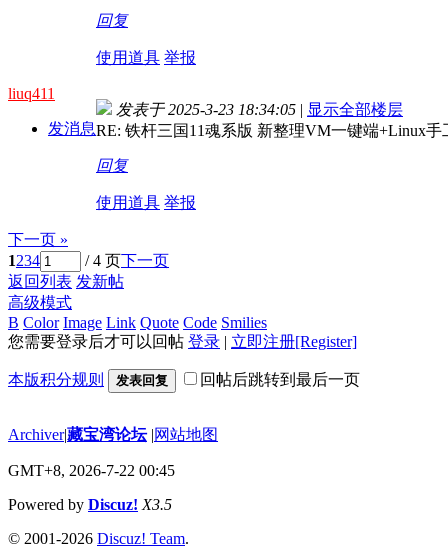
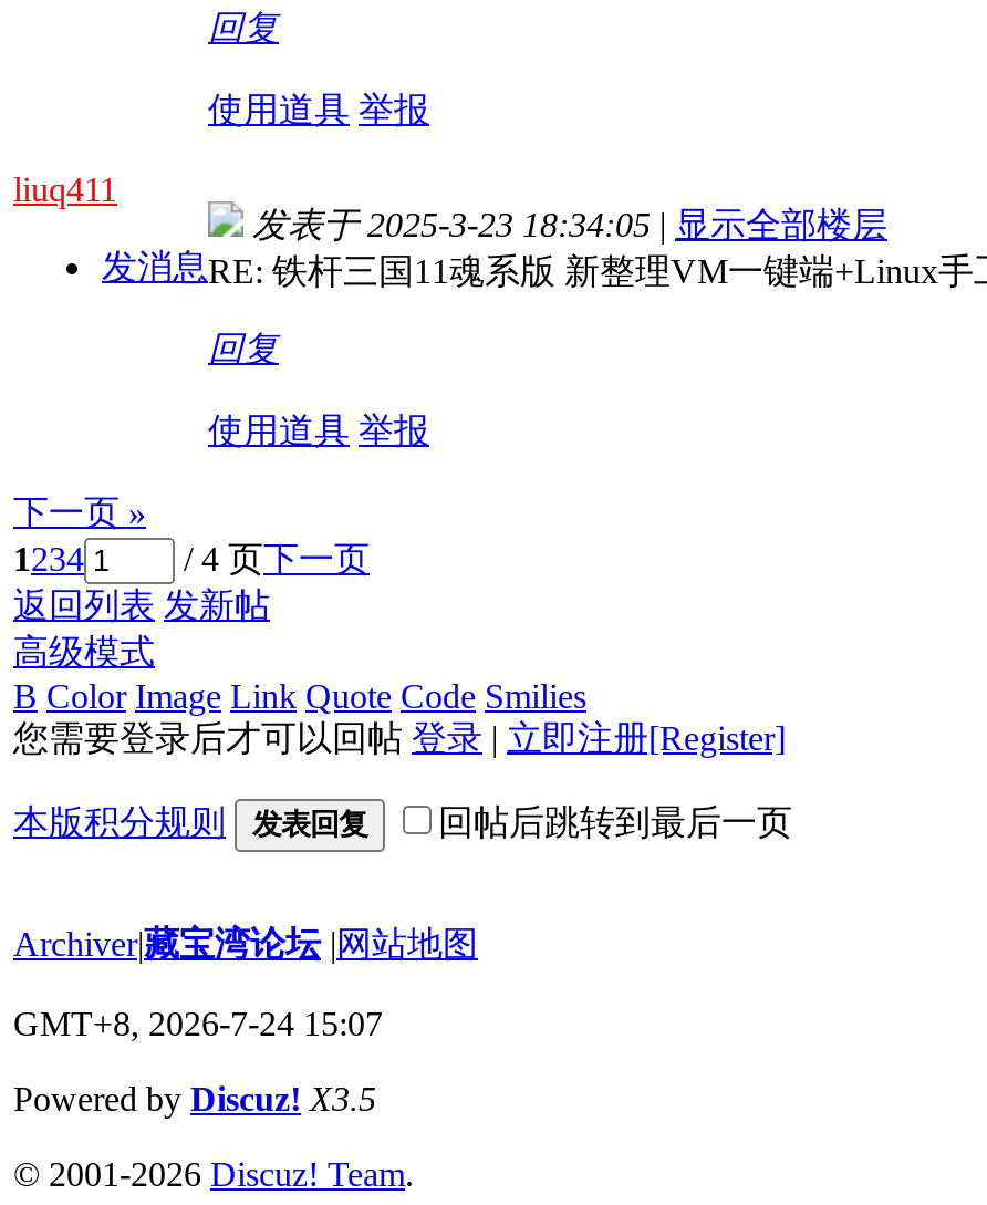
- GMT+8, 2026-7-22 00:45
+ GMT+8, 2026-7-24 15:07
